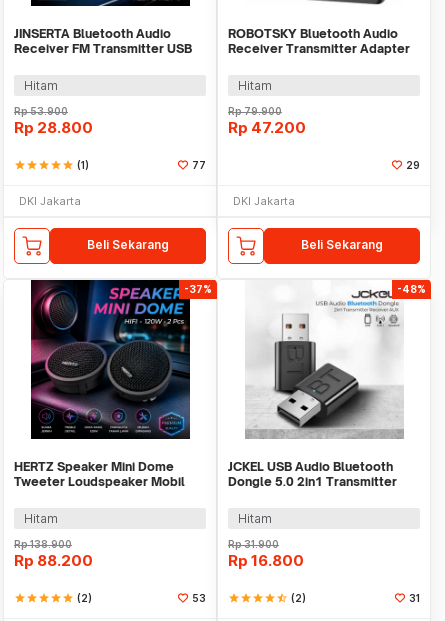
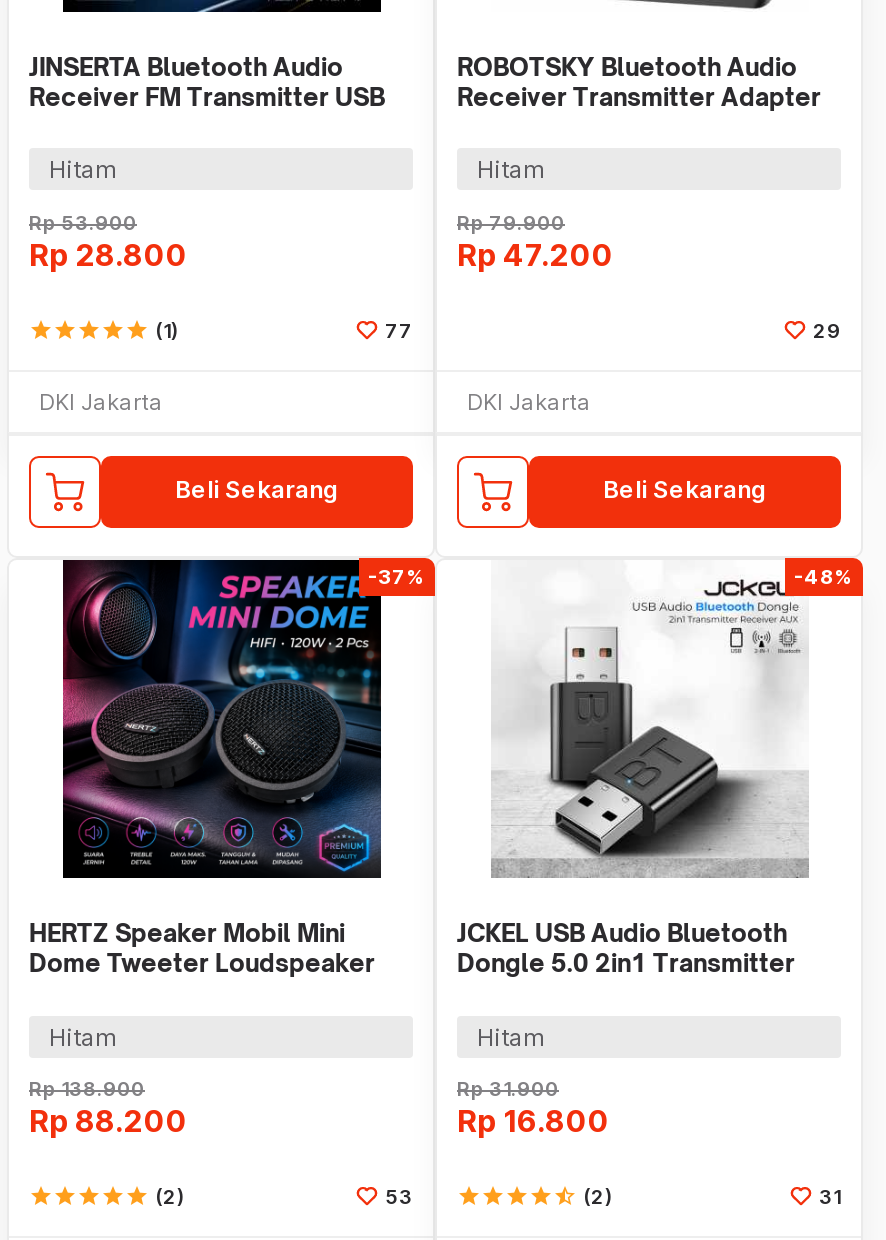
- HERTZ Speaker Mini Dome
- Tweeter Loudspeaker Mobil
+ HERTZ Speaker Mobil Mini
+ Dome Tweeter Loudspeaker
